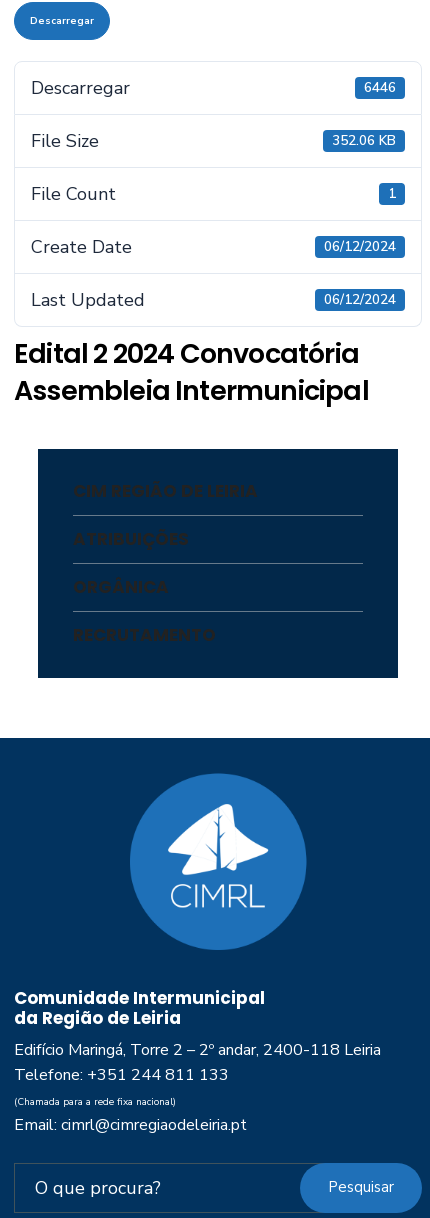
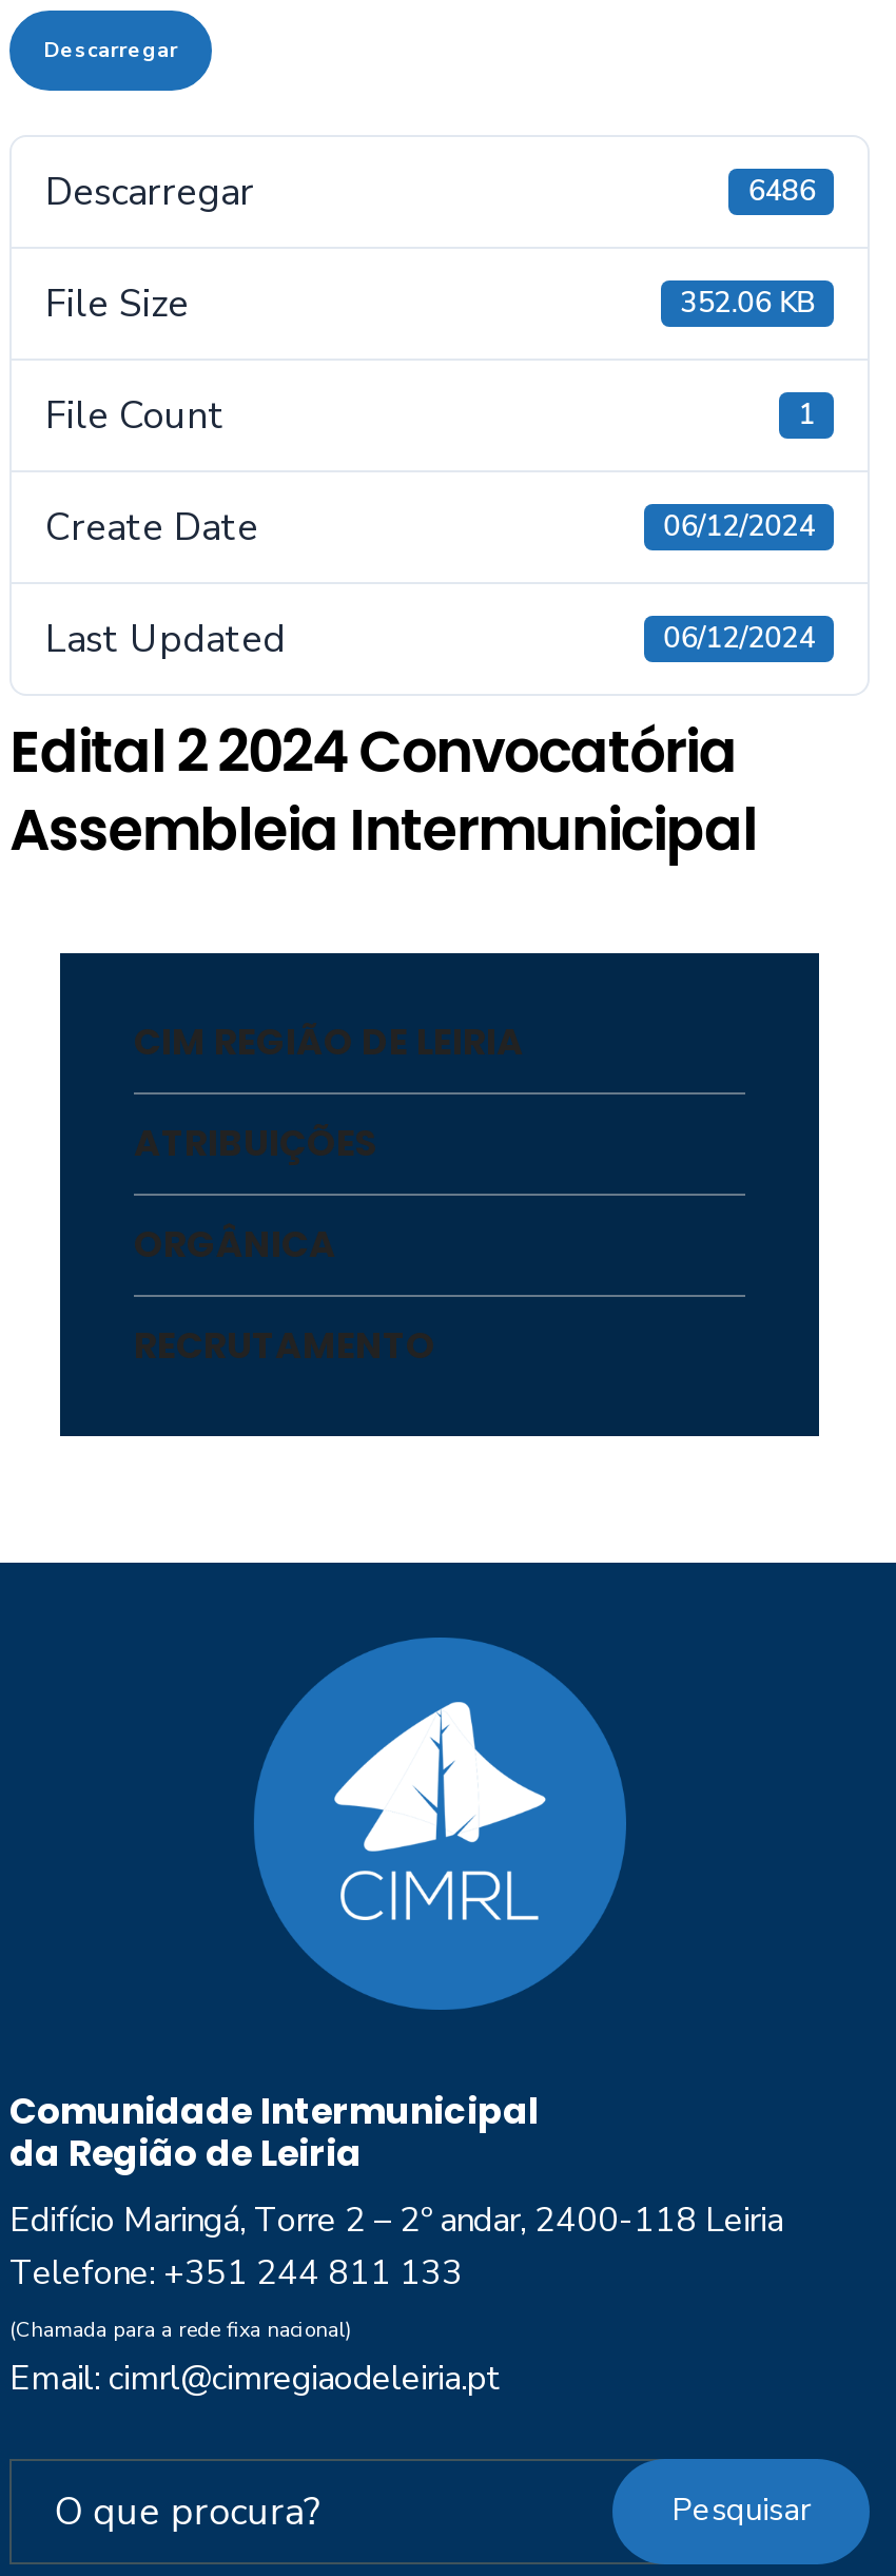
- 6446
+ 6486
